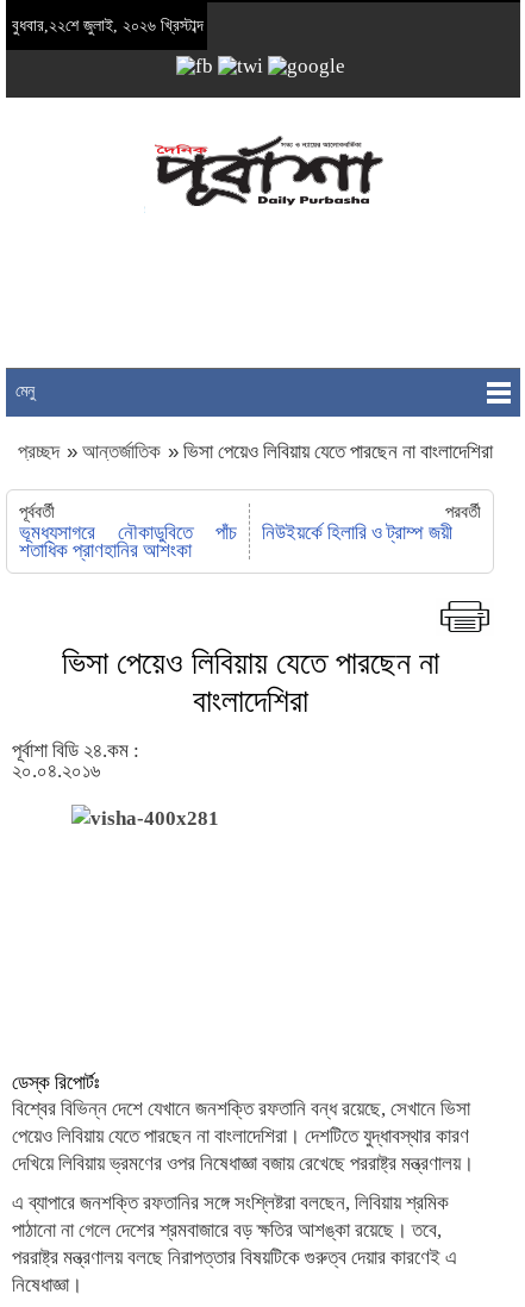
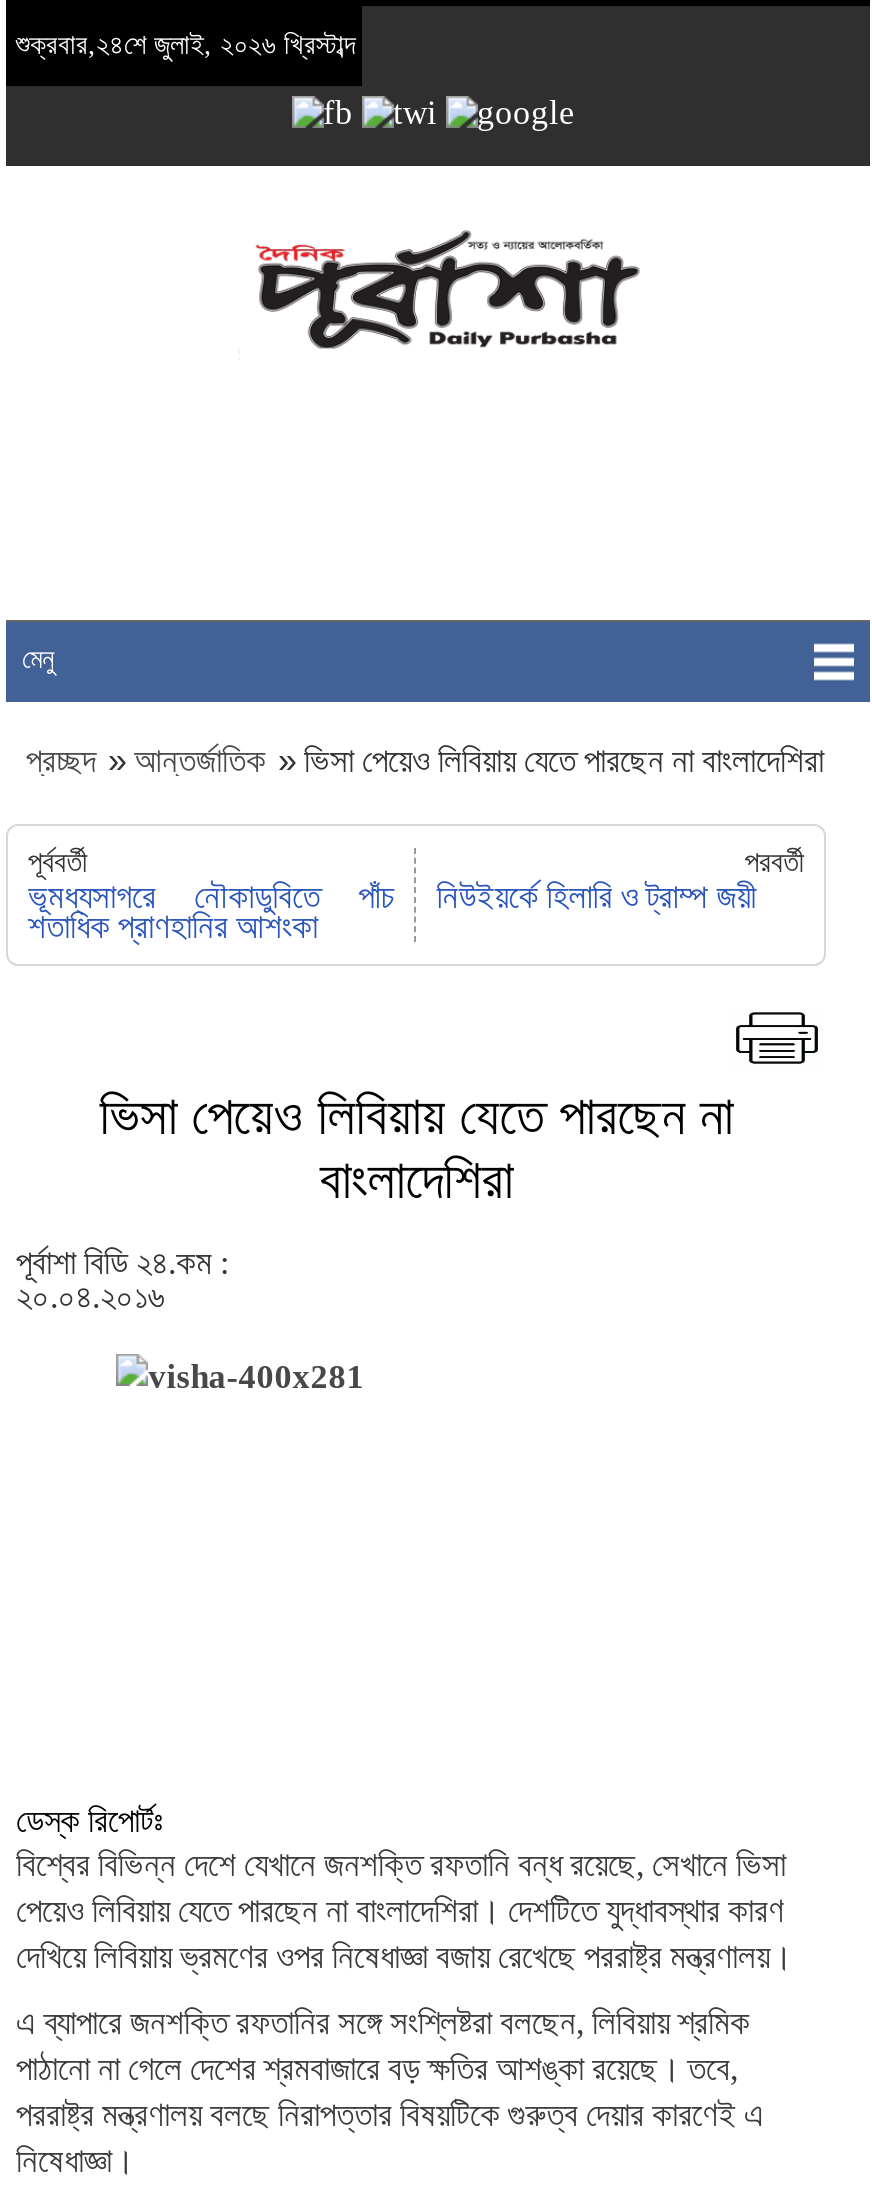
- বুধবার,২২শে জুলাই, ২০২৬ খ্রিস্টাব্দ
+ শুক্রবার,২৪শে জুলাই, ২০২৬ খ্রিস্টাব্দ
